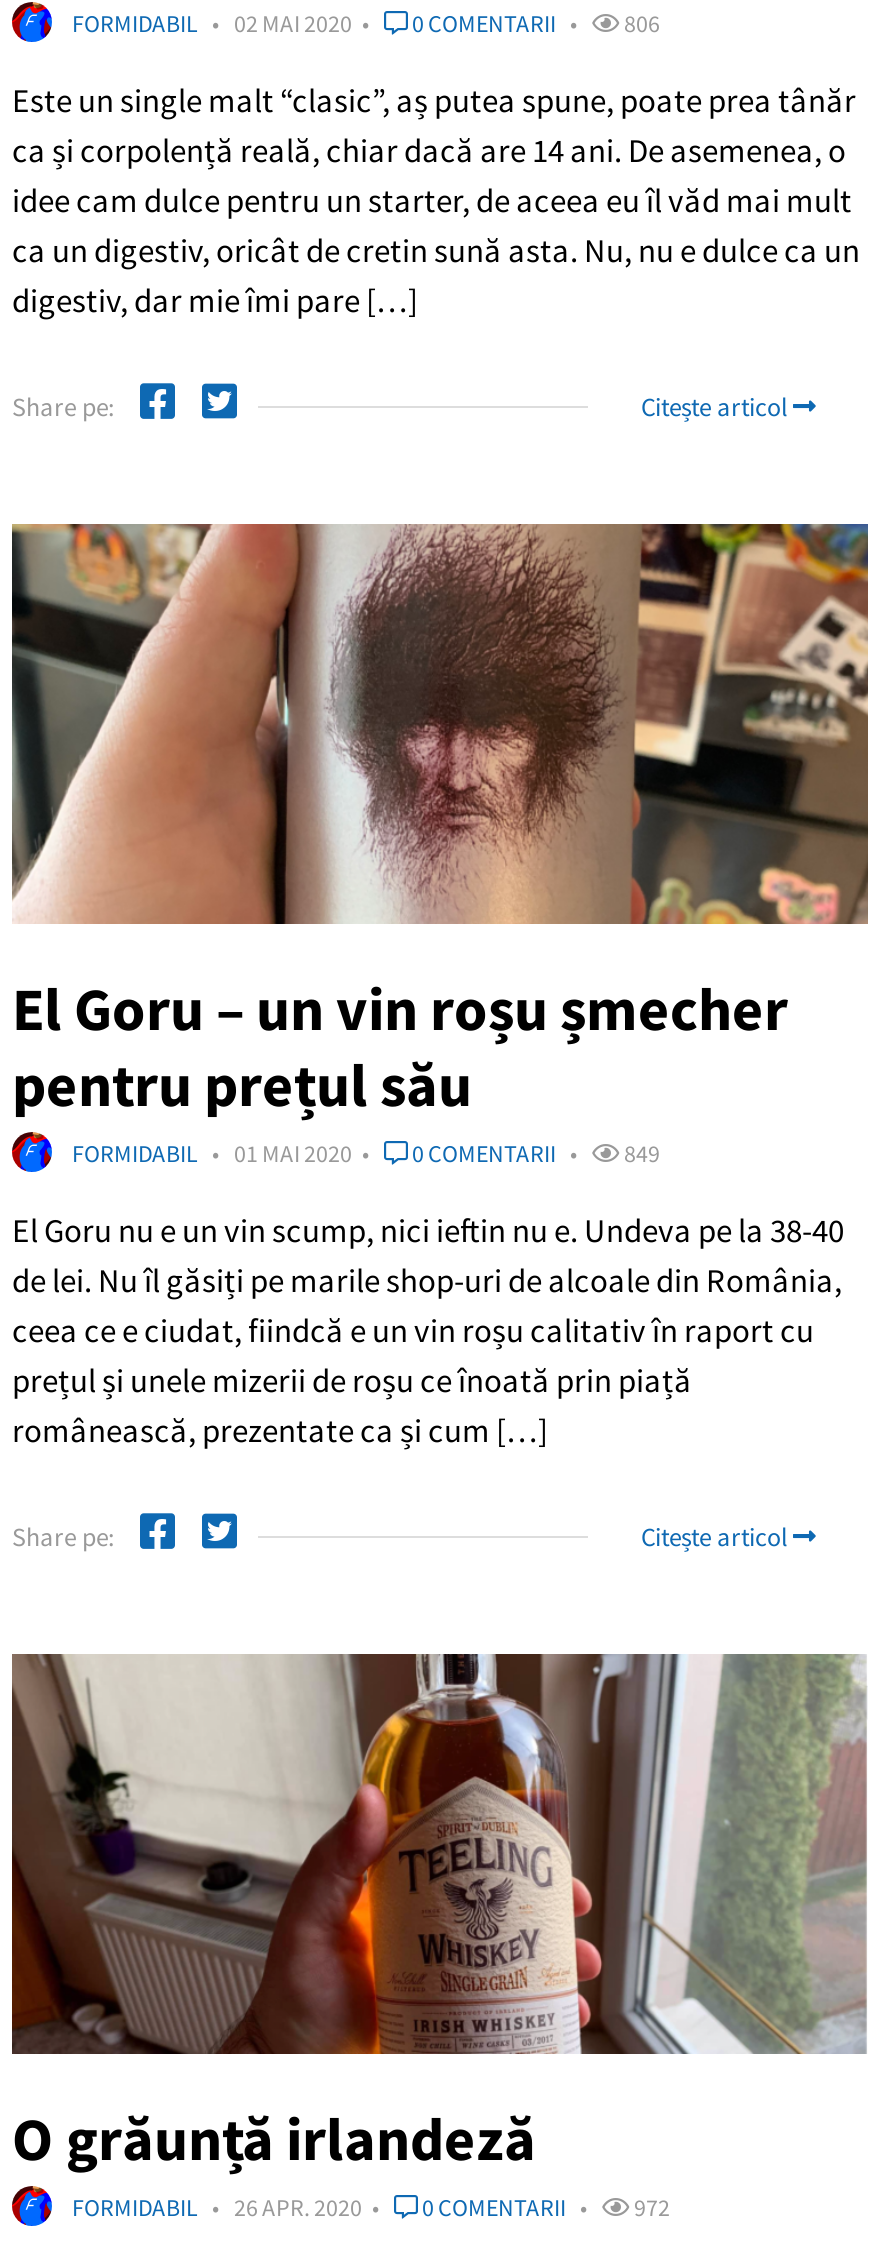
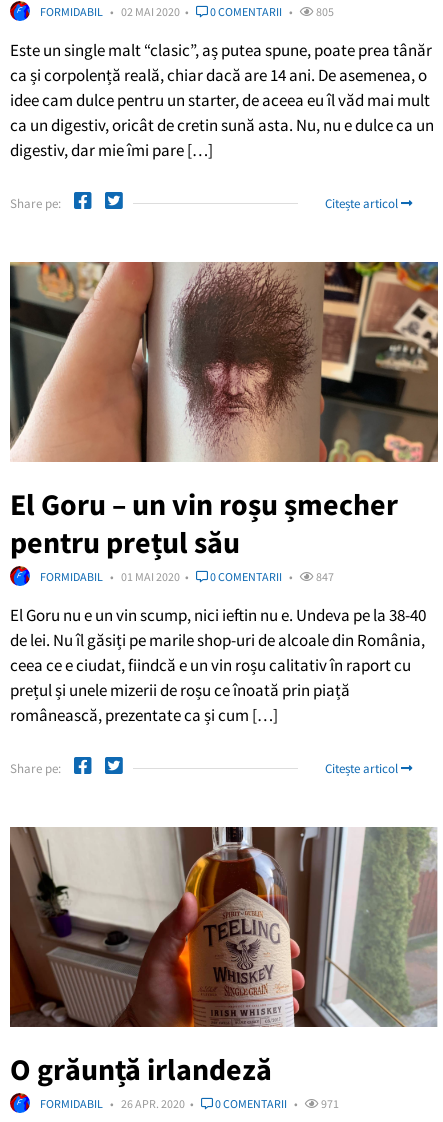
- 806
+ 805

- 849
+ 847

- 972
+ 971
